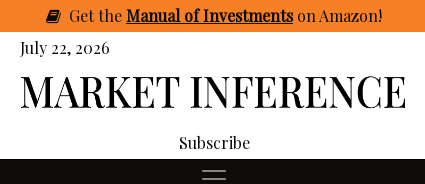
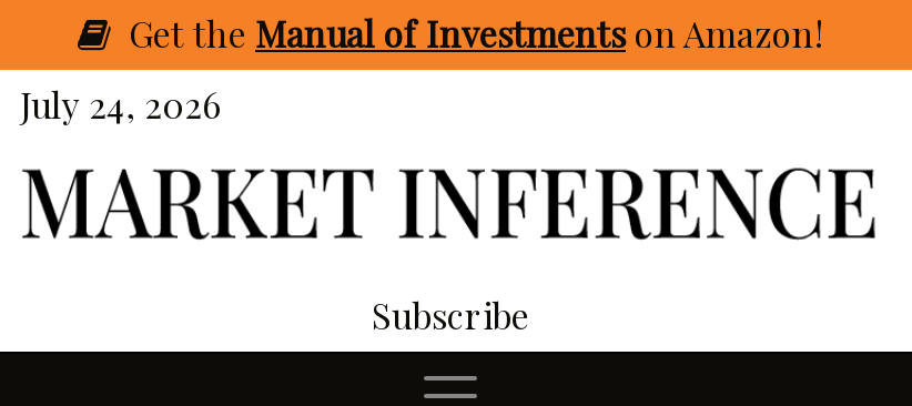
- July 22, 2026
+ July 24, 2026
